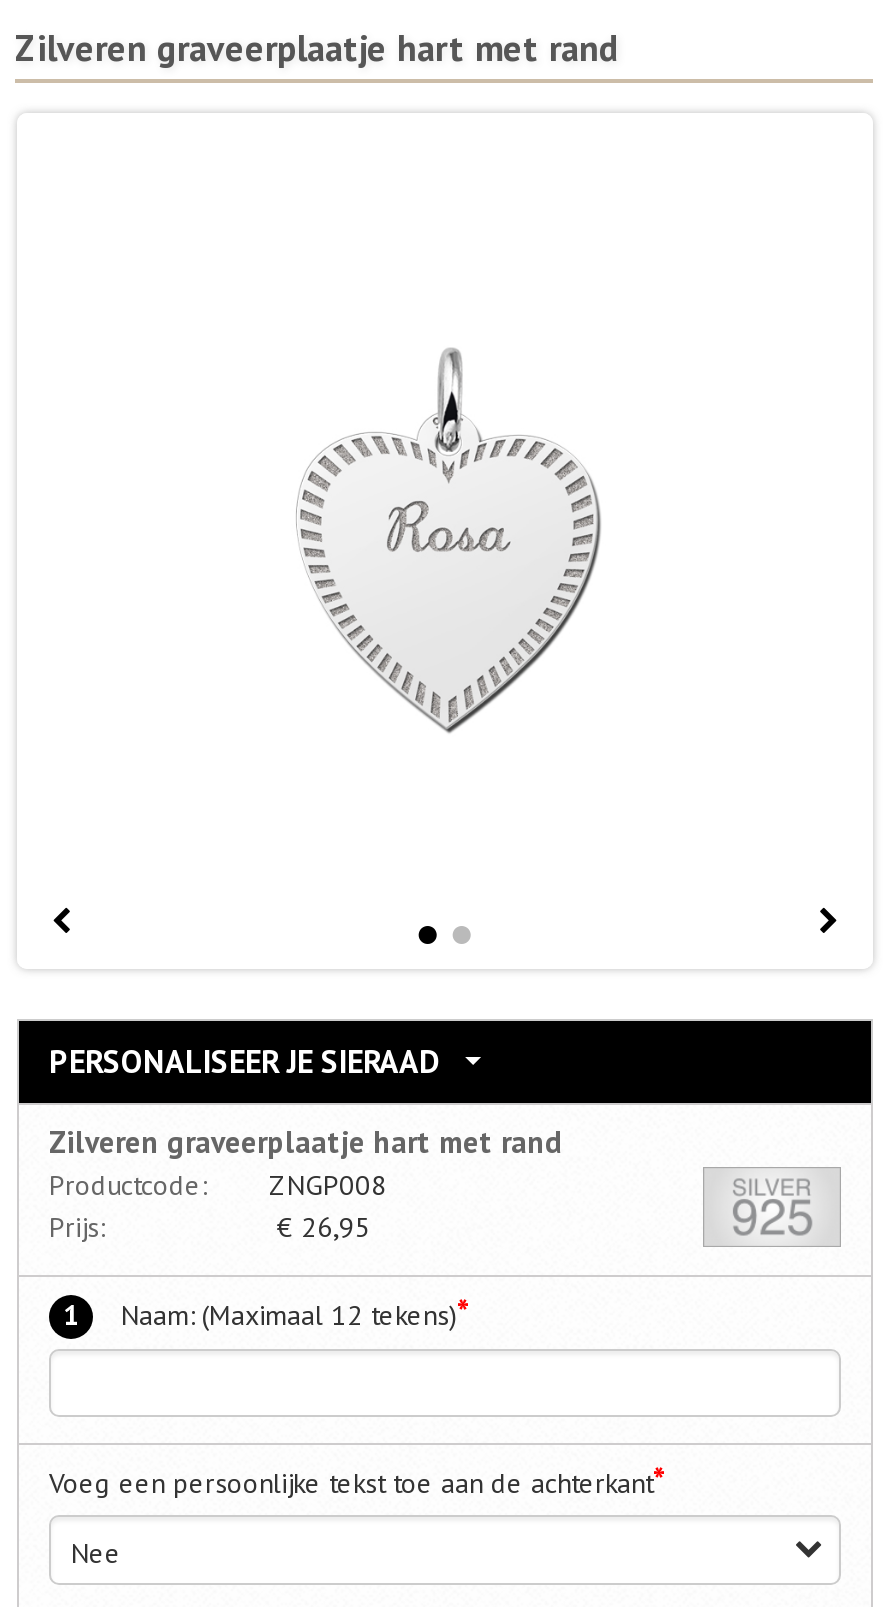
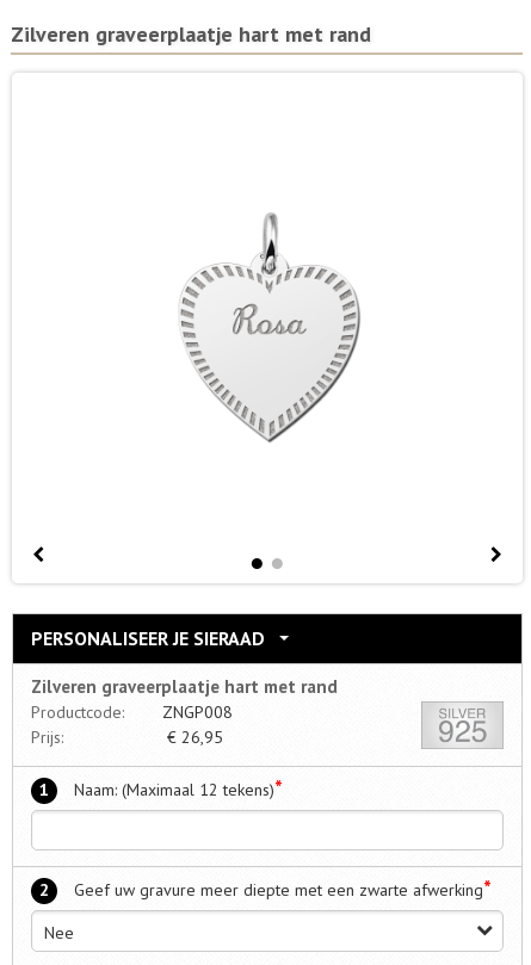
- Voeg een persoonlijke tekst toe aan de achterkant*
+ 2
+ Geef uw gravure meer diepte met een zwarte afwerking*
